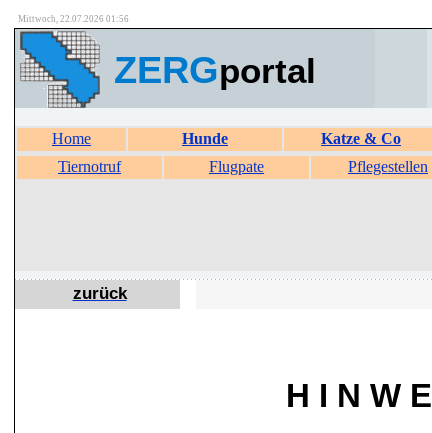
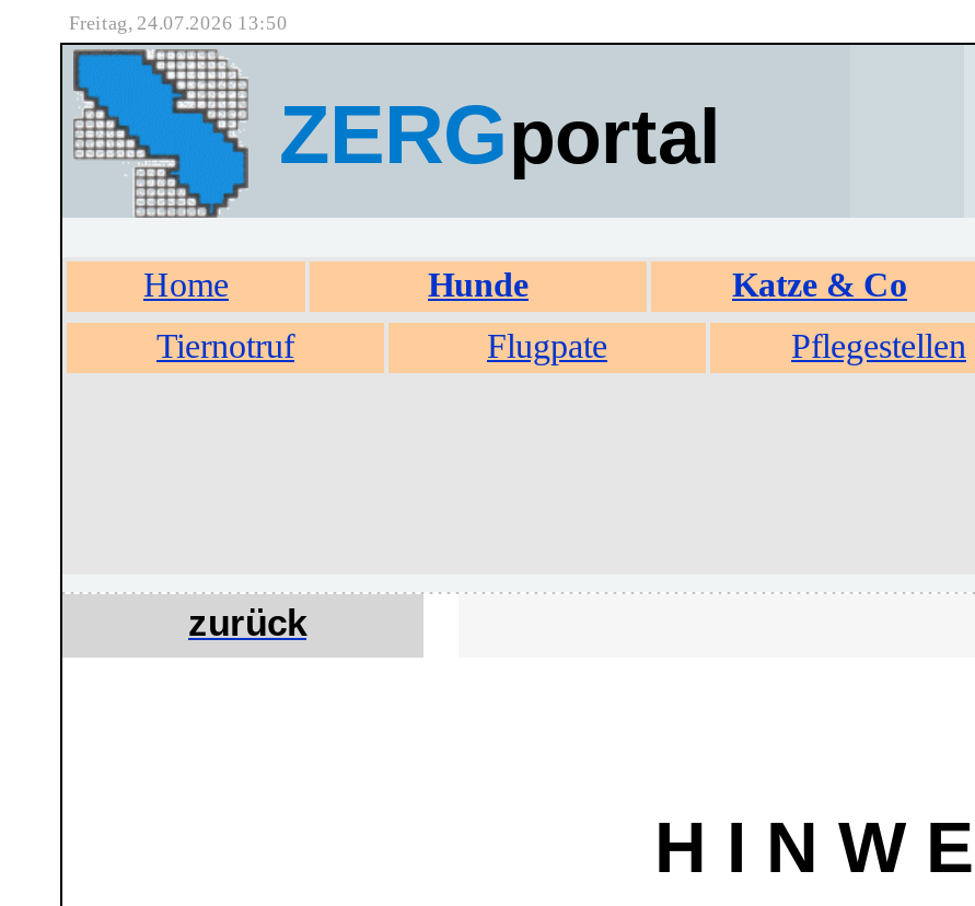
- Mittwoch, 22.07.2026 01:56
+ Freitag, 24.07.2026 13:50
